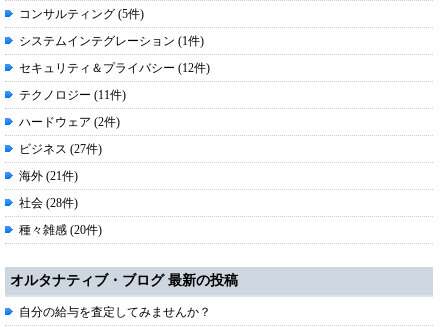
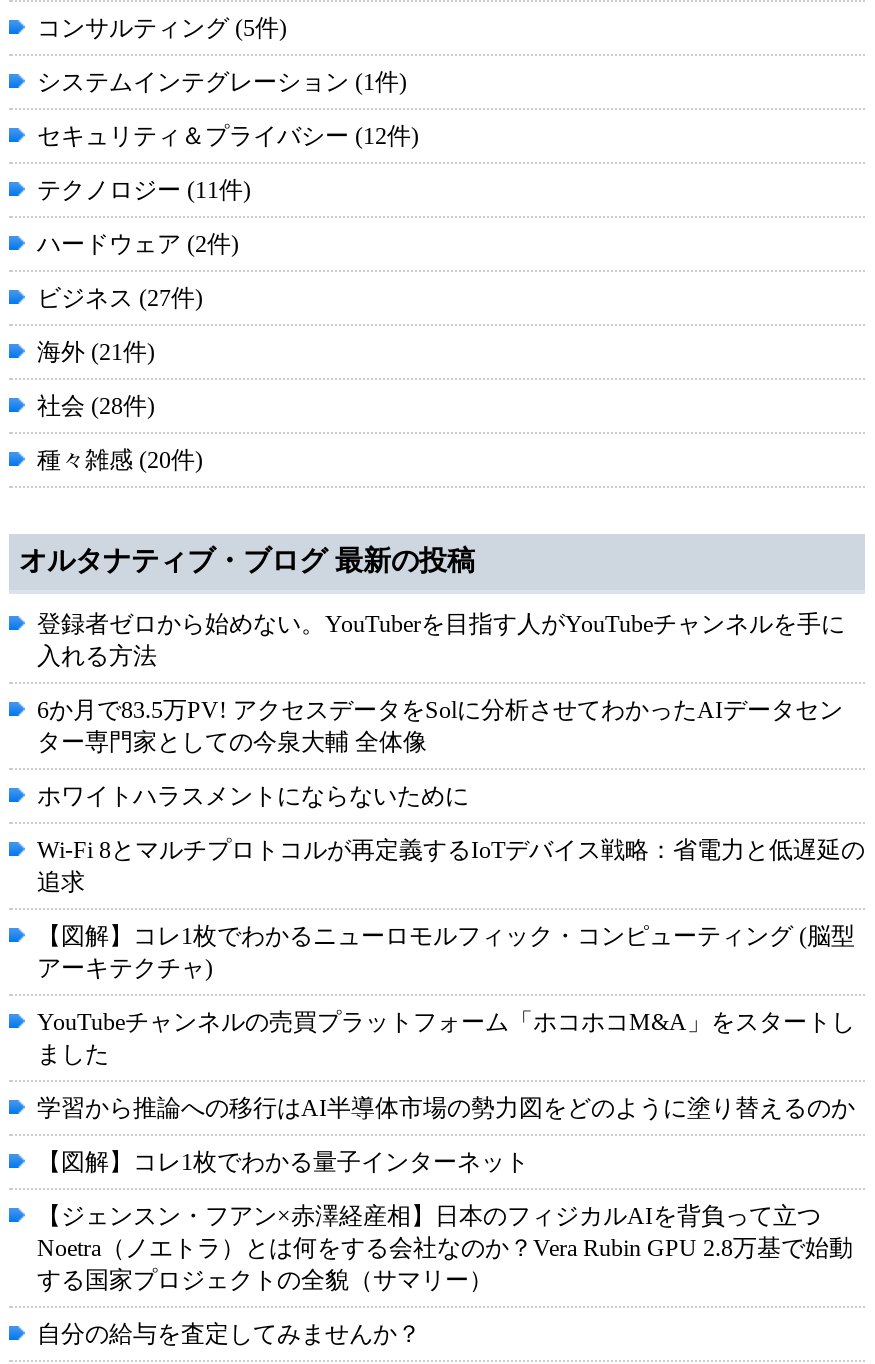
+ 登録者ゼロから始めない。YouTuberを目指す人がYouTubeチャンネルを手に
+ 入れる方法
+ 6か月で83.5万PV! アクセスデータをSolに分析させてわかったAIデータセン
+ ター専門家としての今泉大輔 全体像
+ ホワイトハラスメントにならないために
+ Wi-Fi 8とマルチプロトコルが再定義するIoTデバイス戦略：省電力と低遅延の
+ 追求
+ 【図解】コレ1枚でわかるニューロモルフィック・コンピューティング (脳型
+ アーキテクチャ)
+ YouTubeチャンネルの売買プラットフォーム「ホコホコM&A」をスタートし
+ ました
+ 学習から推論への移行はAI半導体市場の勢力図をどのように塗り替えるのか
+ 【図解】コレ1枚でわかる量子インターネット
+ 【ジェンスン・フアン×赤澤経産相】日本のフィジカルAIを背負って立つ
+ Noetra（ノエトラ）とは何をする会社なのか？Vera Rubin GPU 2.8万基で始動
+ する国家プロジェクトの全貌（サマリー）
